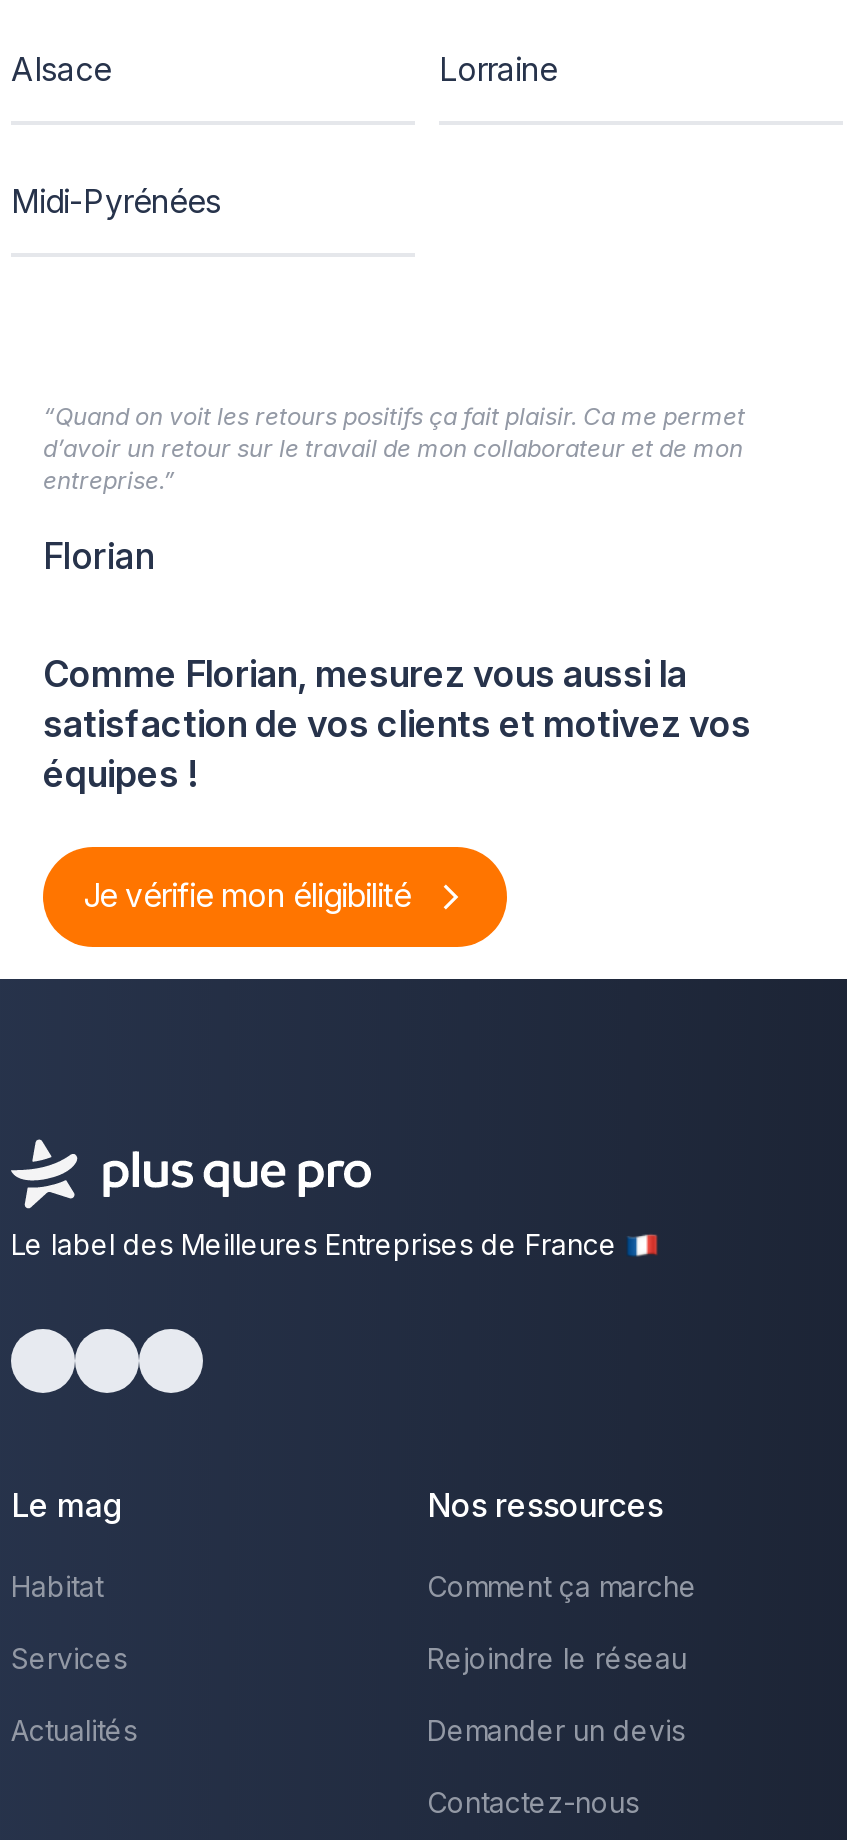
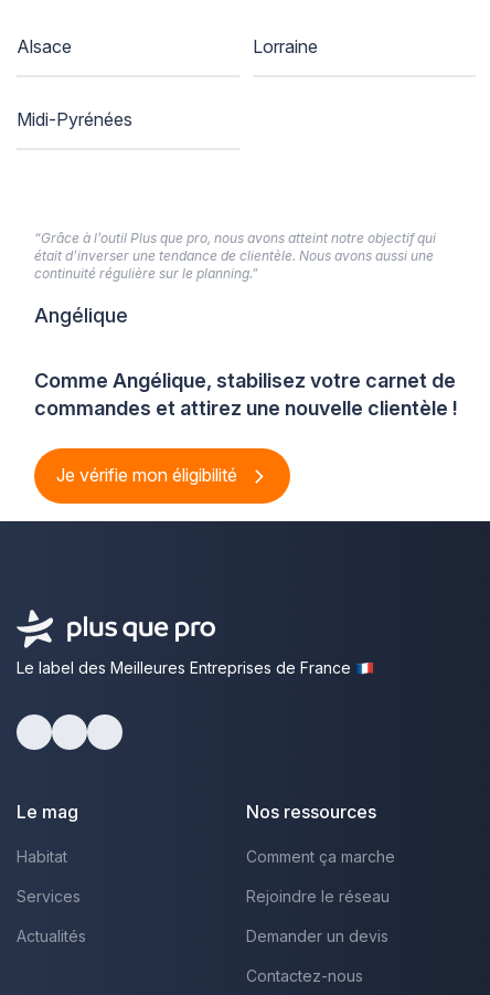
- “Quand on voit les retours positifs ça fait plaisir. Ca me permet
- d’avoir un retour sur le travail de mon collaborateur et de mon
- entreprise.”
+ “Grâce à l’outil Plus que pro, nous avons atteint notre objectif qui
+ était d’inverser une tendance de clientèle. Nous avons aussi une
+ continuité régulière sur le planning.”

- Florian
+ Angélique

- Comme Florian, mesurez vous aussi la
- satisfaction de vos clients et motivez vos
- équipes !
+ Comme Angélique, stabilisez votre carnet de
+ commandes et attirez une nouvelle clientèle !
